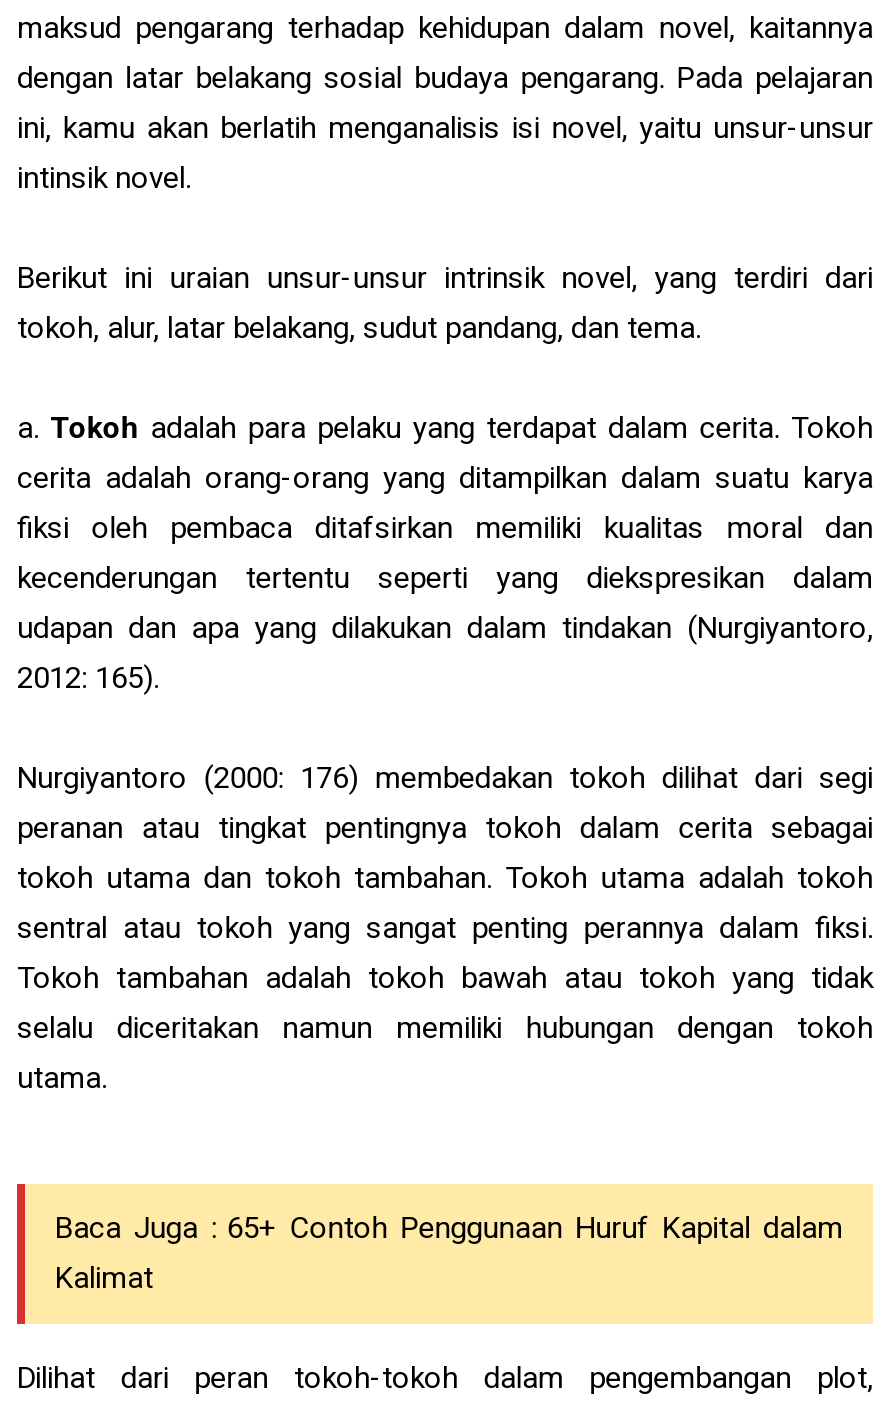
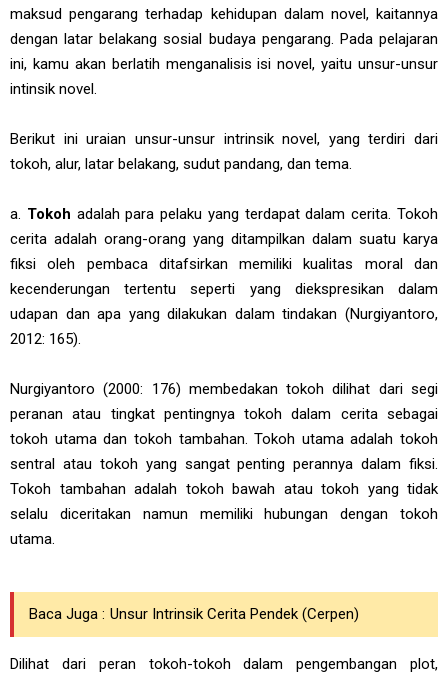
- Baca Juga : 65+ Contoh Penggunaan Huruf Kapital dalam
- Kalimat
+ Baca Juga : Unsur Intrinsik Cerita Pendek (Cerpen)
